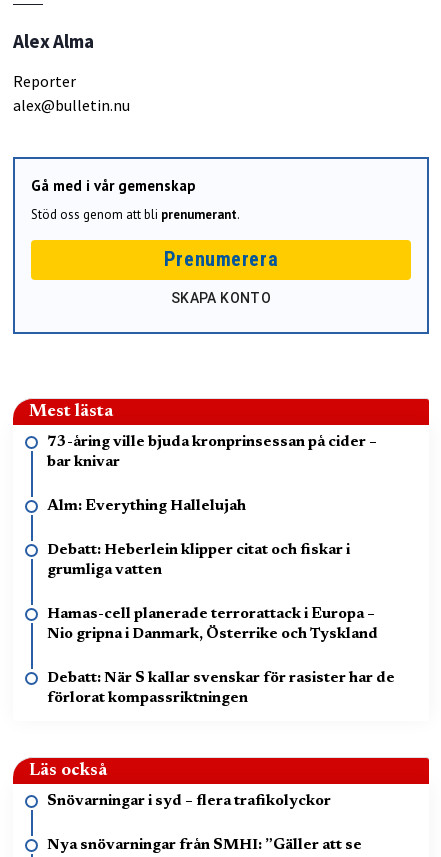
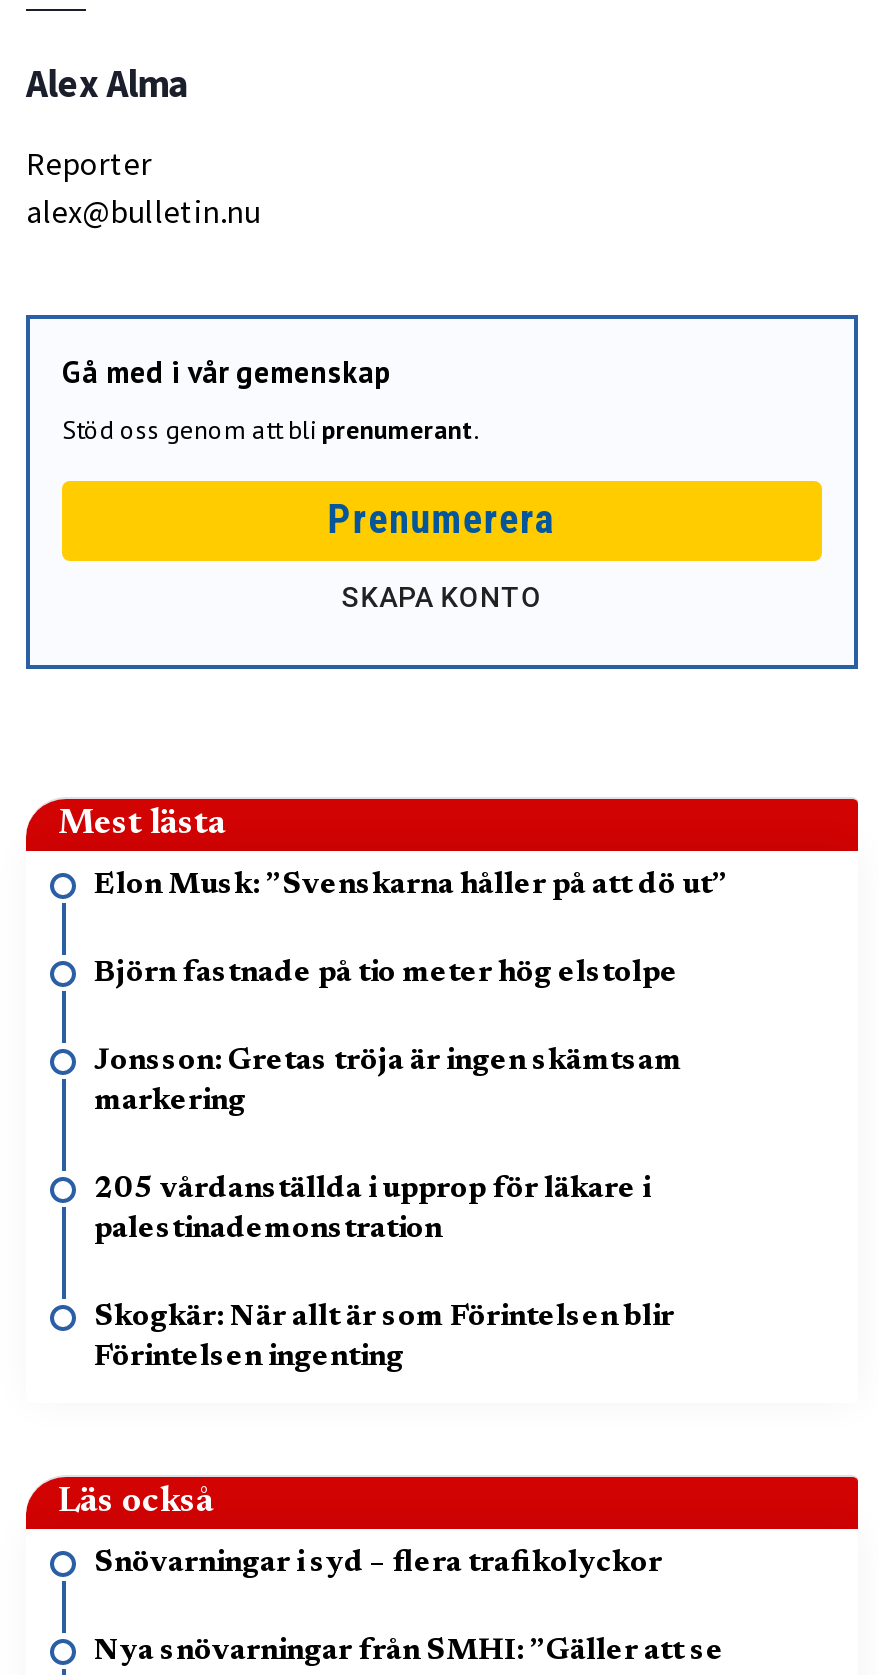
- 73-åring ville bjuda kronprinsessan på cider –
- bar knivar
+ Elon Musk: ”Svenskarna håller på att dö ut”

- Alm: Everything Hallelujah
+ Björn fastnade på tio meter hög elstolpe

- Debatt: Heberlein klipper citat och fiskar i
- grumliga vatten
+ Jonsson: Gretas tröja är ingen skämtsam
+ markering

- Hamas-cell planerade terrorattack i Europa –
- Nio gripna i Danmark, Österrike och Tyskland
+ 205 vårdanställda i upprop för läkare i
+ palestinademonstration

- Debatt: När S kallar svenskar för rasister har de
- förlorat kompassriktningen
+ Skogkär: När allt är som Förintelsen blir
+ Förintelsen ingenting
